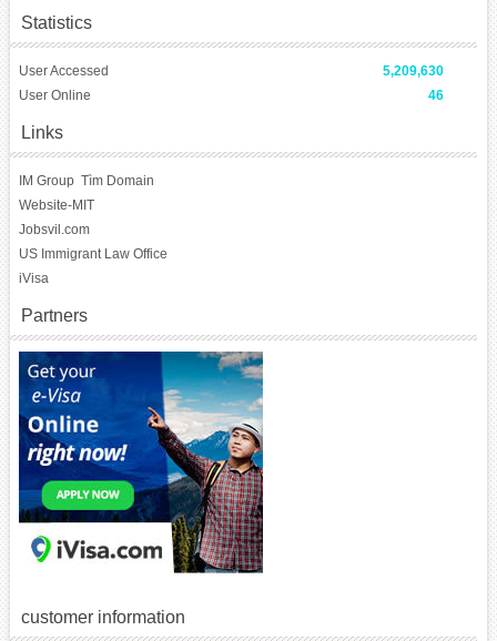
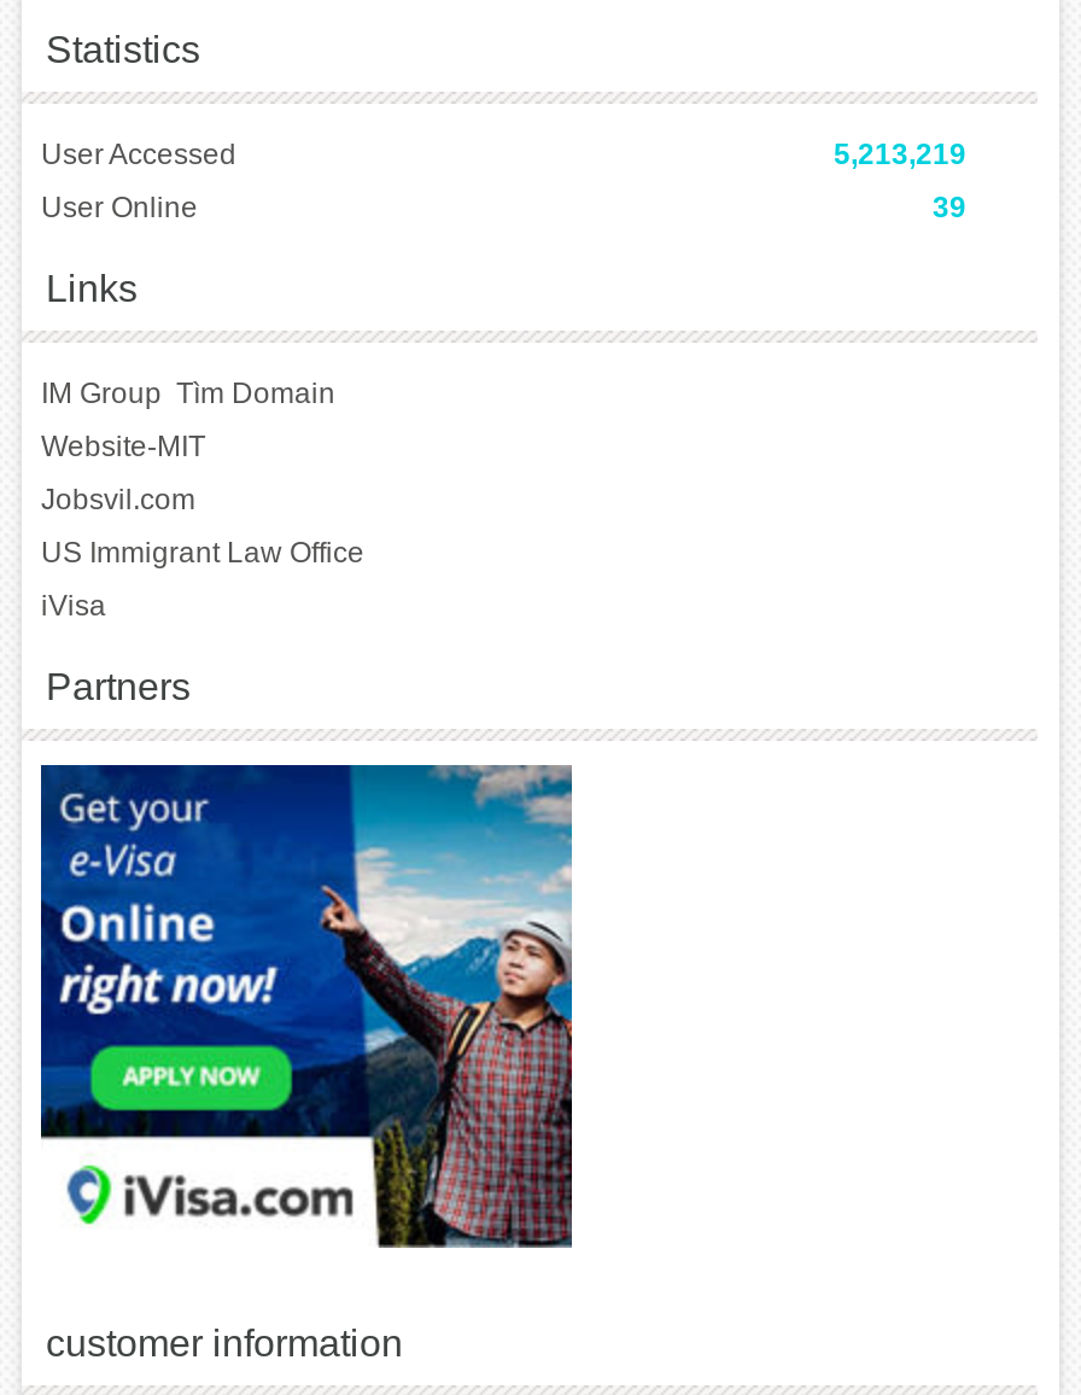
- 5,209,630
+ 5,213,219

- 46
+ 39
